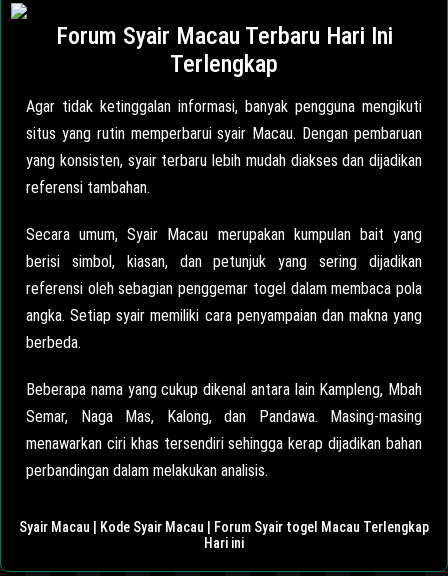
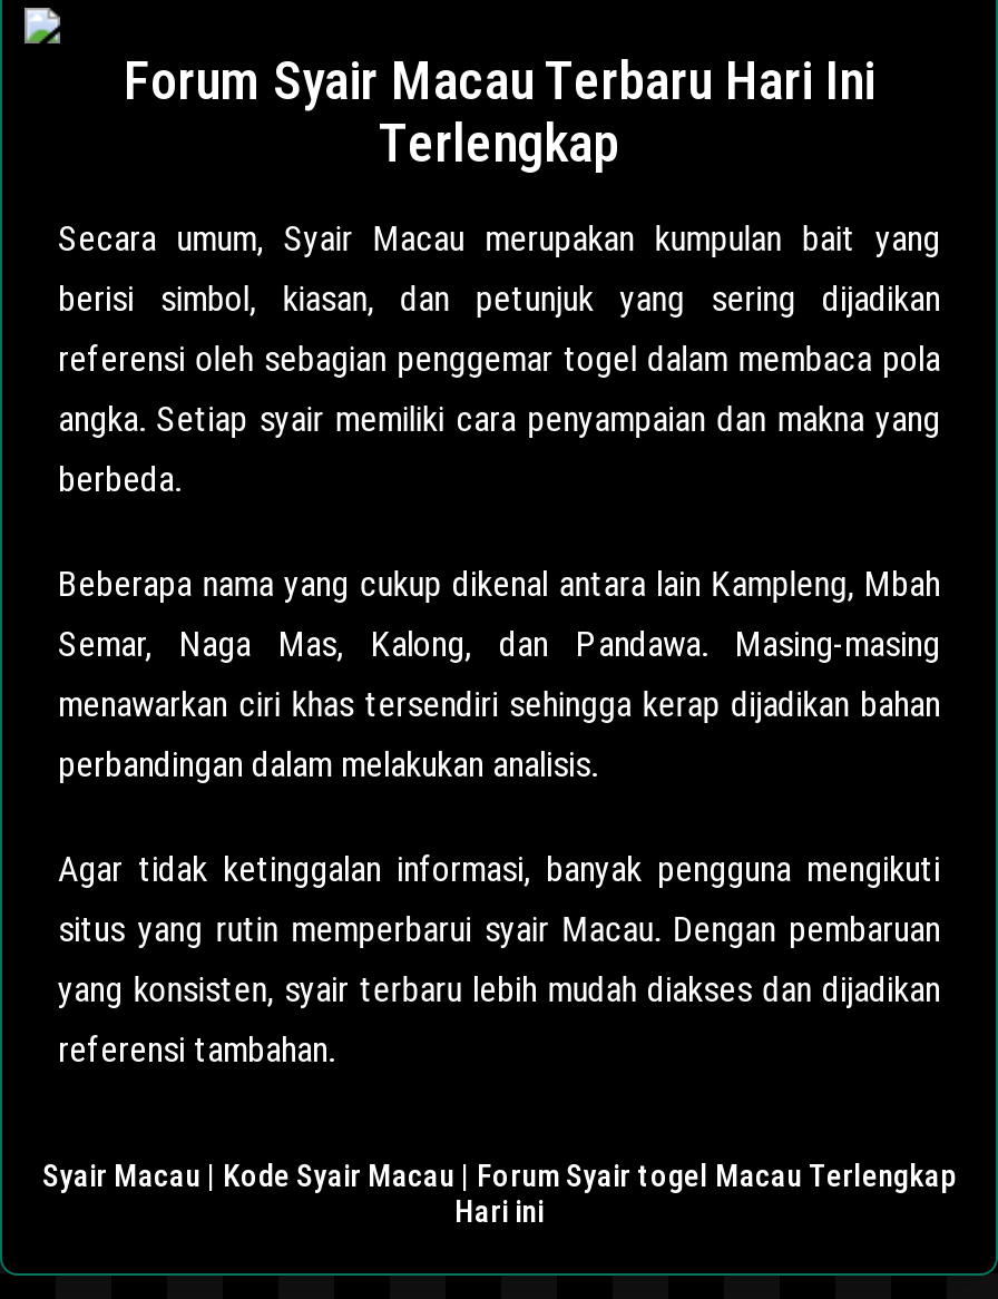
moved down: Agar tidak ketinggalan informasi, banyak pengguna mengikuti | situs yang rutin memperbarui syair Macau. Dengan pembaruan | yang konsisten, syair terbaru lebih mudah diakses dan dijadikan | referensi tambahan.

moved up: Secara umum, Syair Macau merupakan kumpulan bait yang | berisi simbol, kiasan, dan petunjuk yang sering dijadikan | referensi oleh sebagian penggemar togel dalam membaca pola | ... | menawarkan ciri khas tersendiri sehingga kerap dijadikan bahan | perbandingan dalam melakukan analisis.
